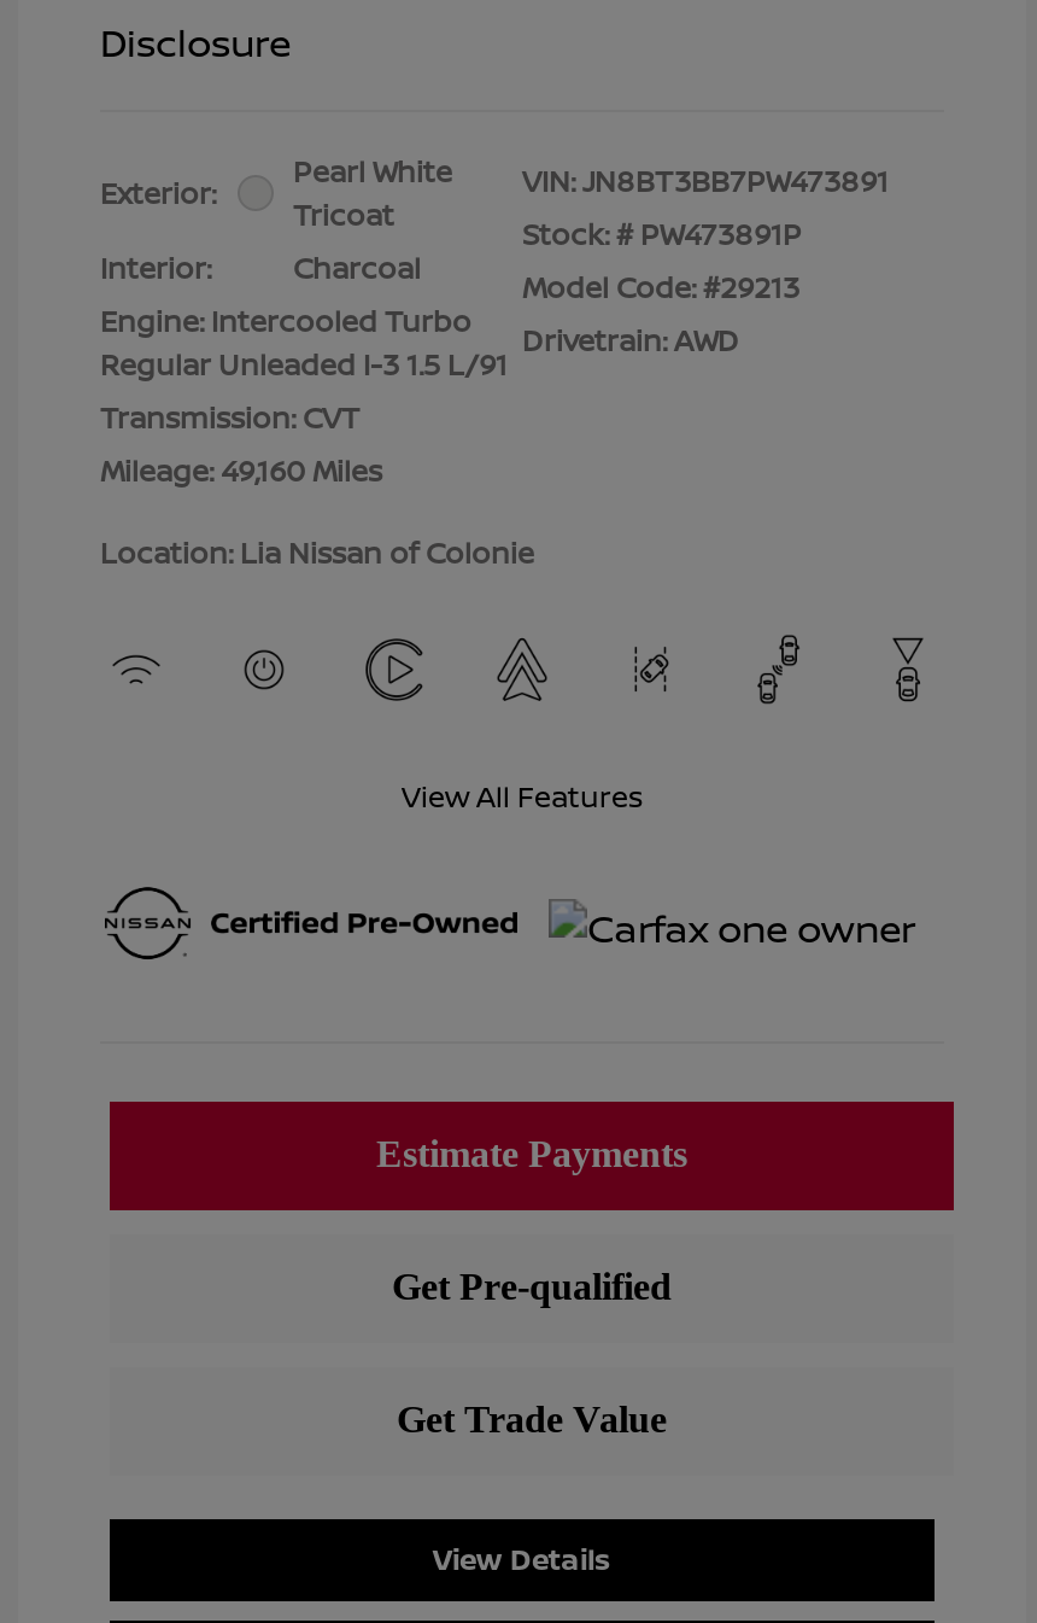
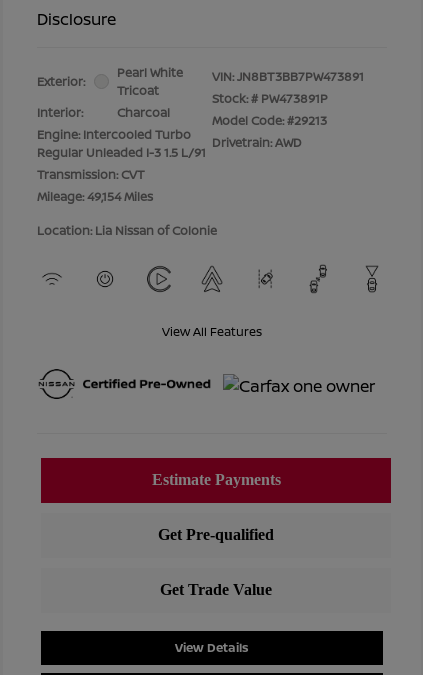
- Mileage: 49,160 Miles
+ Mileage: 49,154 Miles
